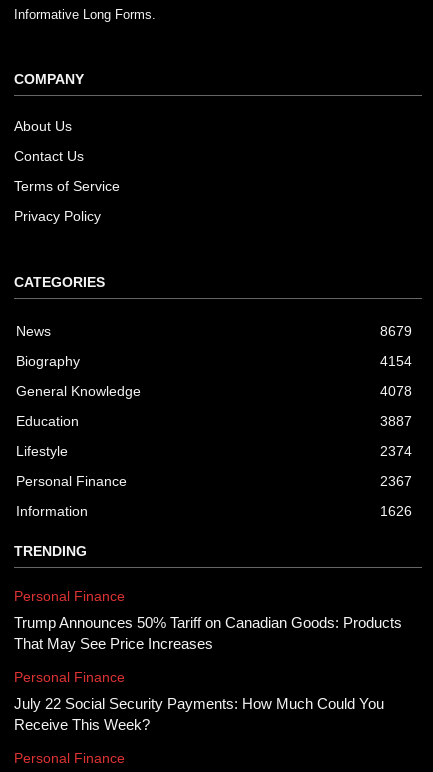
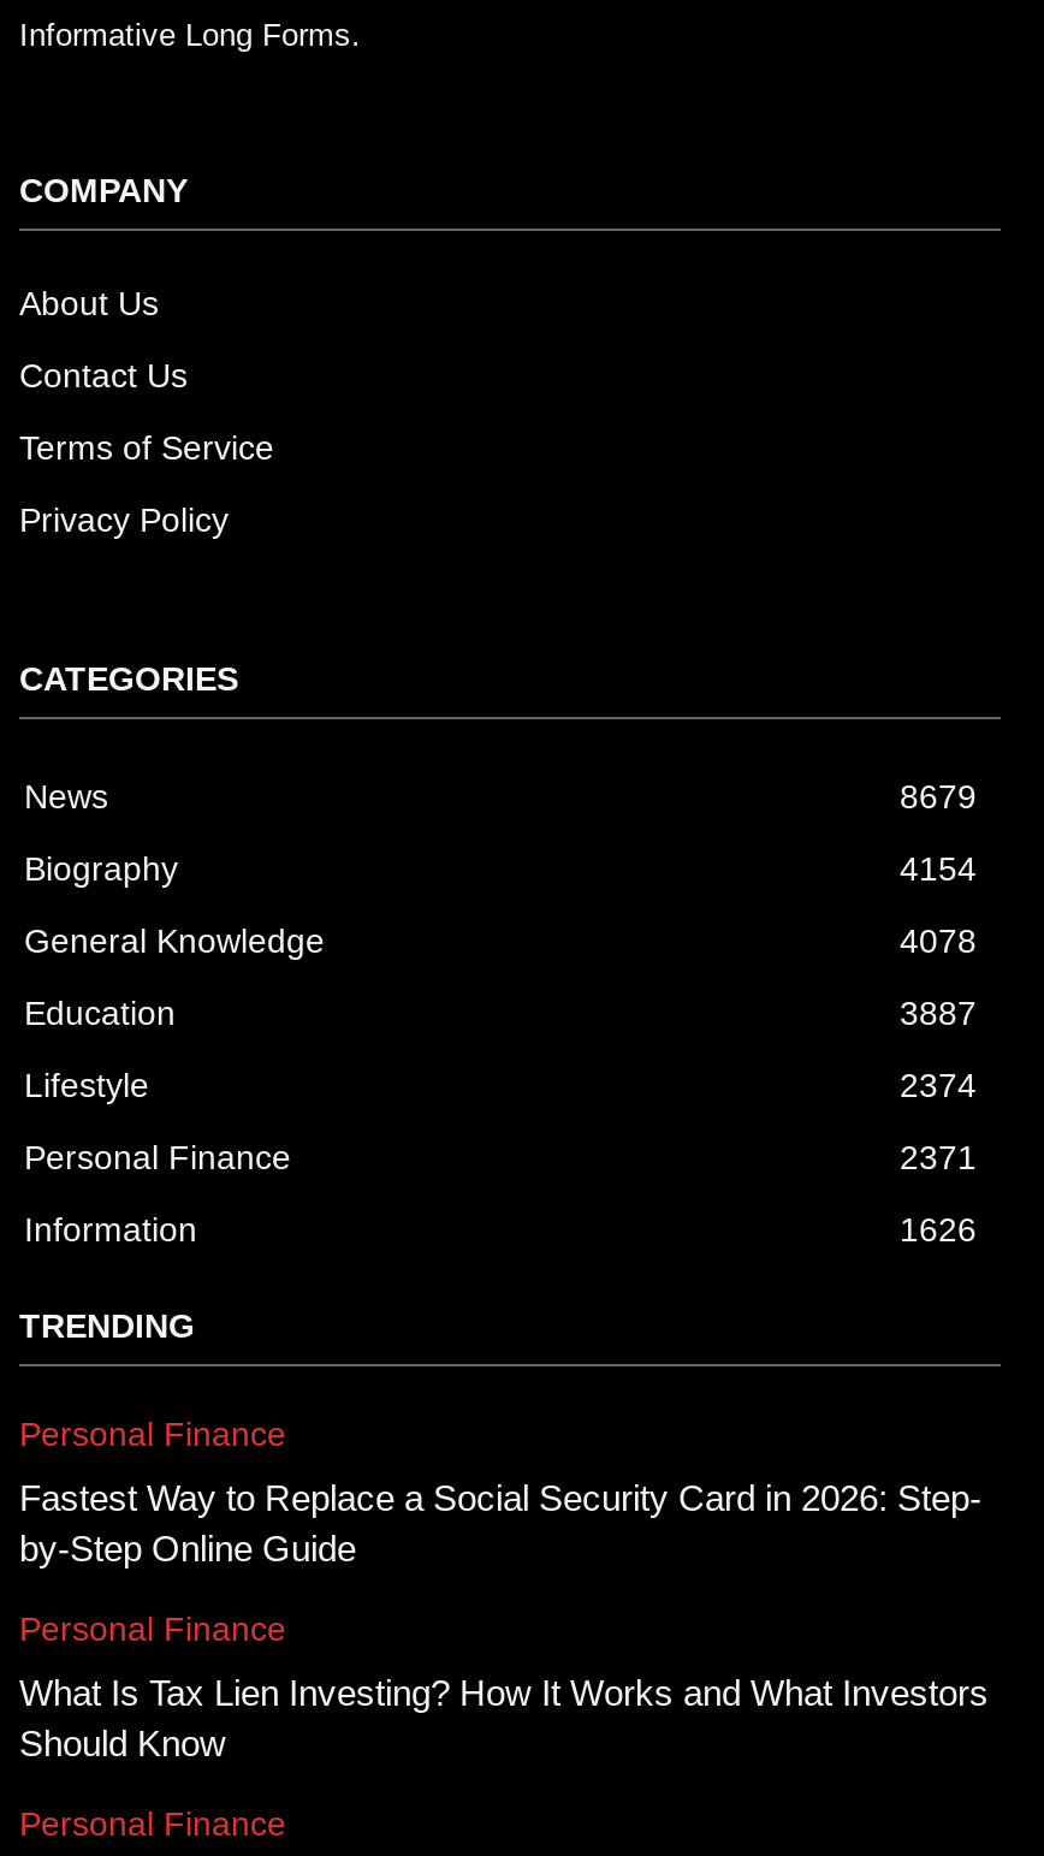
- 2367
+ 2371

- Trump Announces 50% Tariff on Canadian Goods: Products
- That May See Price Increases
+ Fastest Way to Replace a Social Security Card in 2026: Step-
+ by-Step Online Guide

- July 22 Social Security Payments: How Much Could You
- Receive This Week?
+ What Is Tax Lien Investing? How It Works and What Investors
+ Should Know
